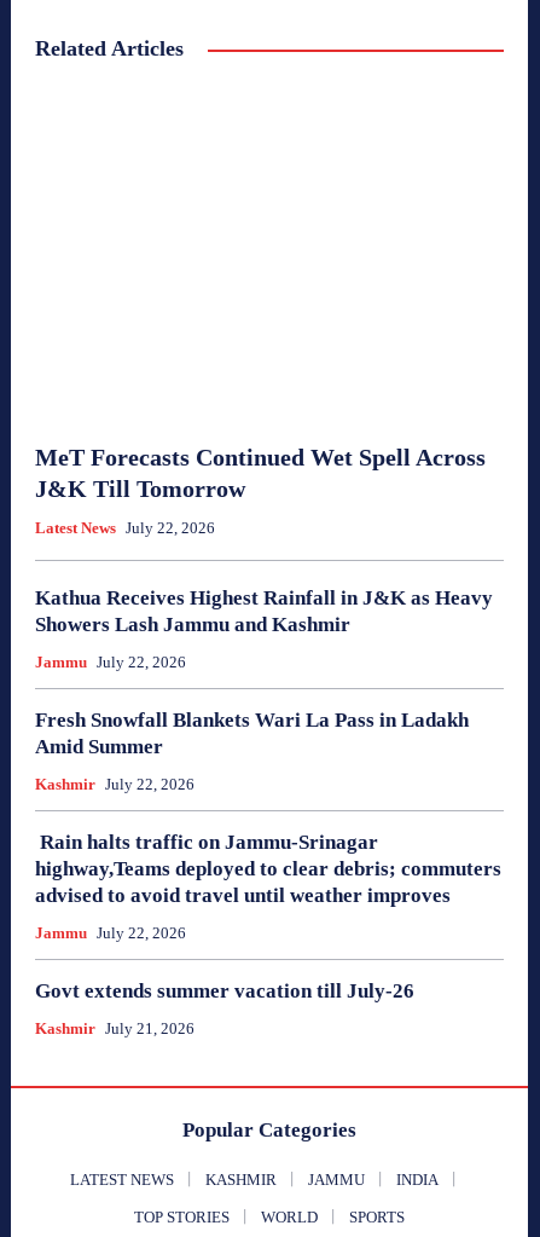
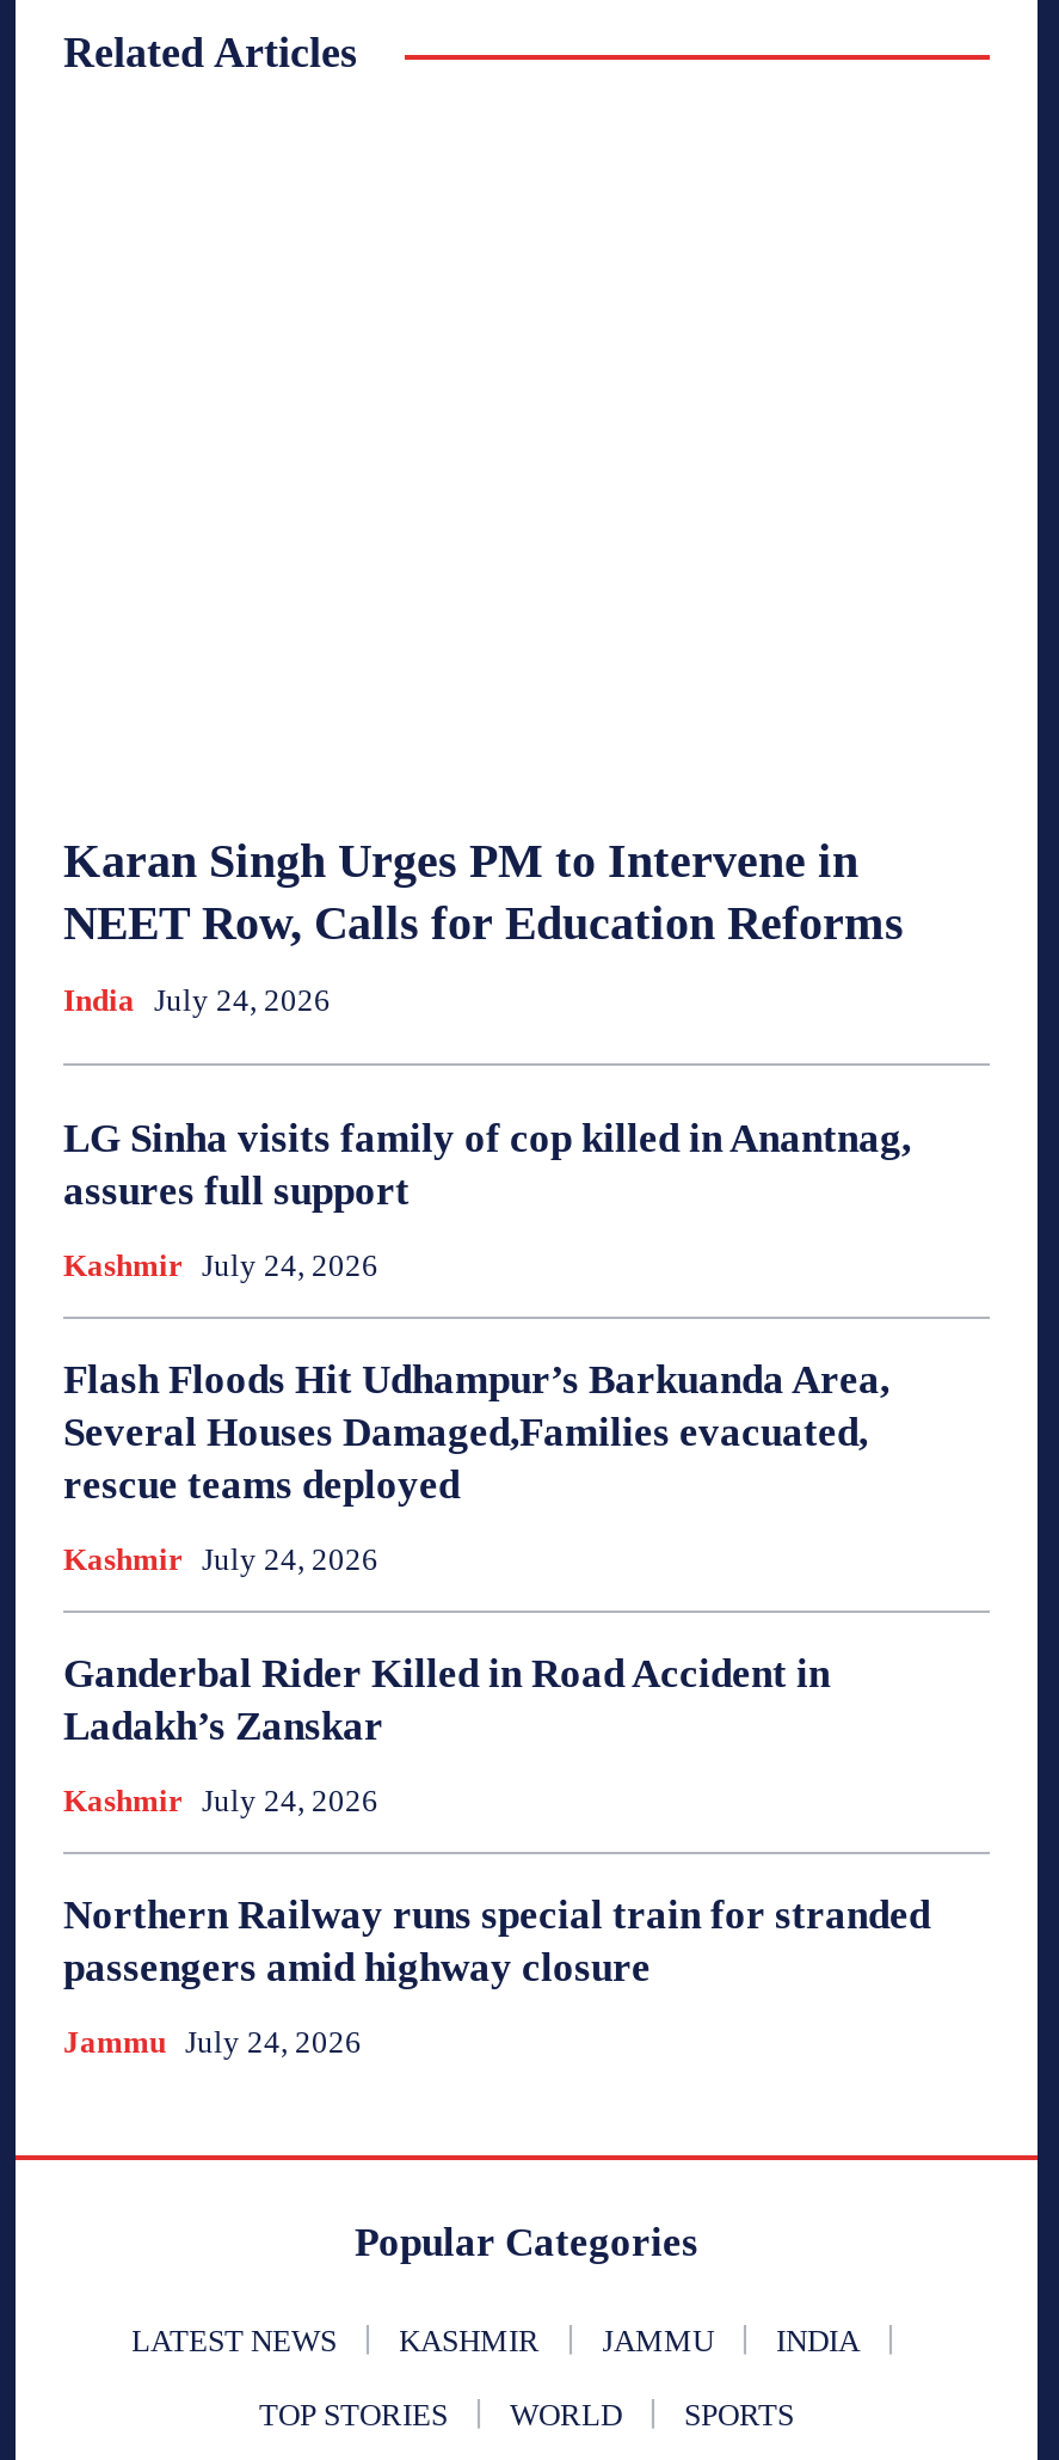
- MeT Forecasts Continued Wet Spell Across
- J&K Till Tomorrow
+ Karan Singh Urges PM to Intervene in
+ NEET Row, Calls for Education Reforms

- Latest News July 22, 2026
+ India July 24, 2026

- Kathua Receives Highest Rainfall in J&K as Heavy
- Showers Lash Jammu and Kashmir
+ LG Sinha visits family of cop killed in Anantnag,
+ assures full support

- Jammu July 22, 2026
+ Kashmir July 24, 2026

- Fresh Snowfall Blankets Wari La Pass in Ladakh
- Amid Summer
+ Flash Floods Hit Udhampur’s Barkuanda Area,
+ Several Houses Damaged,Families evacuated,
+ rescue teams deployed

- Kashmir July 22, 2026
+ Kashmir July 24, 2026

- Rain halts traffic on Jammu-Srinagar
- highway,Teams deployed to clear debris; commuters
- advised to avoid travel until weather improves
+ Ganderbal Rider Killed in Road Accident in
+ Ladakh’s Zanskar

- Jammu July 22, 2026
+ Kashmir July 24, 2026

- Govt extends summer vacation till July-26
+ Northern Railway runs special train for stranded
+ passengers amid highway closure

- Kashmir July 21, 2026
+ Jammu July 24, 2026
